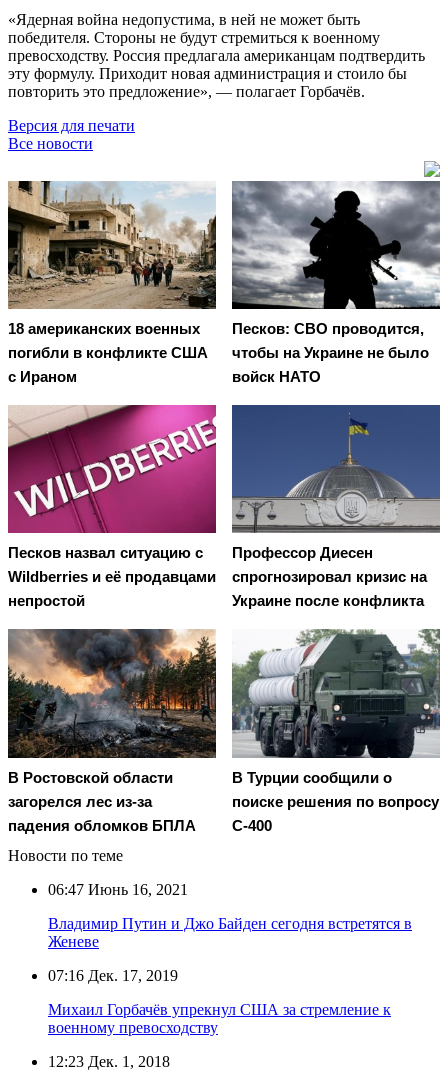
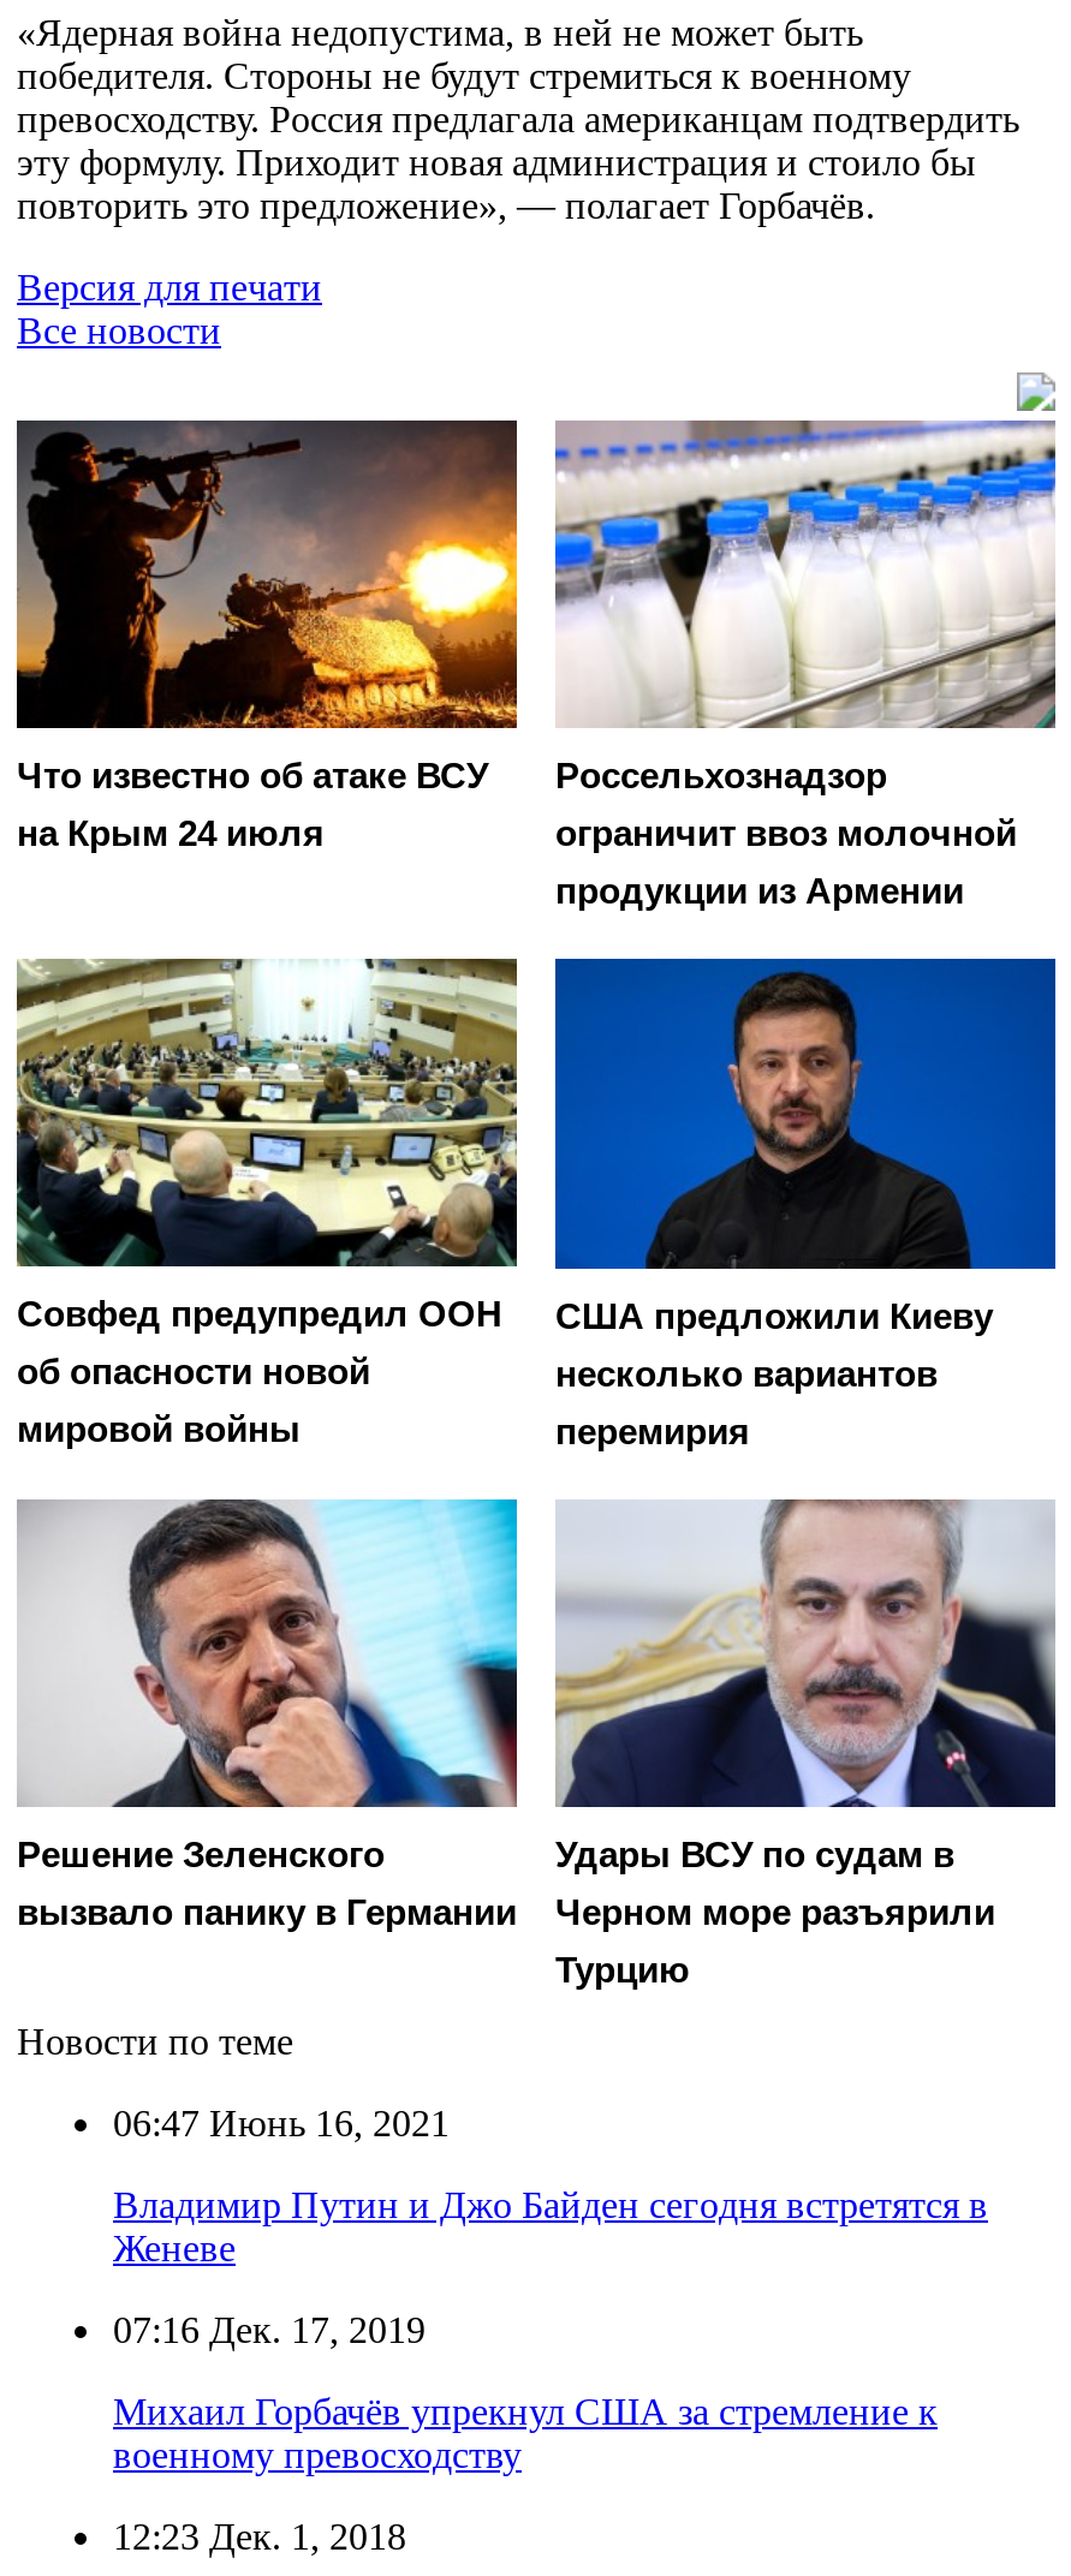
- [image]
- 18 американских военных
- погибли в конфликте США
- с Ираном
+ [image]
+ Что известно об атаке ВСУ
+ на Крым 24 июля

- [image]
- Песков: СВО проводится,
- чтобы на Украине не было
- войск НАТО
+ [image]
+ Россельхознадзор
+ ограничит ввоз молочной
+ продукции из Армении

- [image]
- Песков назвал ситуацию с
- Wildberries и её продавцами
- непростой
+ [image]
+ Совфед предупредил ООН
+ об опасности новой
+ мировой войны

- [image]
- Профессор Диесен
- спрогнозировал кризис на
- Украине после конфликта
+ [image]
+ США предложили Киеву
+ несколько вариантов
+ перемирия

- [image]
- В Ростовской области
- загорелся лес из-за
- падения обломков БПЛА
+ [image]
+ Решение Зеленского
+ вызвало панику в Германии

- [image]
- В Турции сообщили о
- поиске решения по вопросу
- С-400
+ [image]
+ Удары ВСУ по судам в
+ Черном море разъярили
+ Турцию
